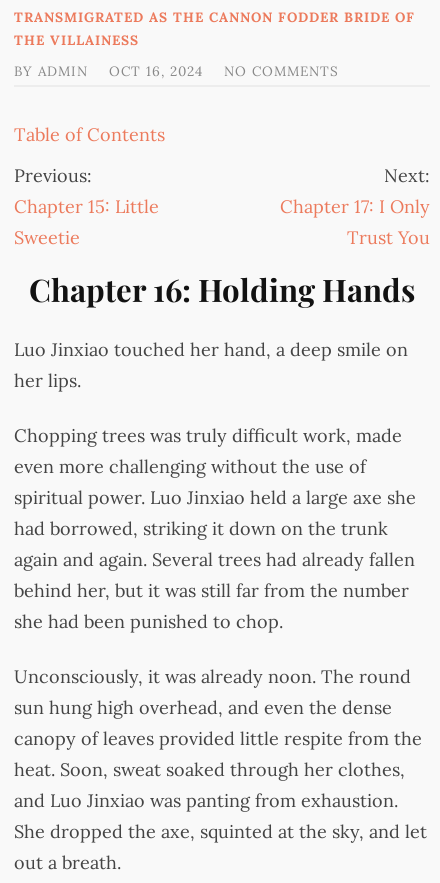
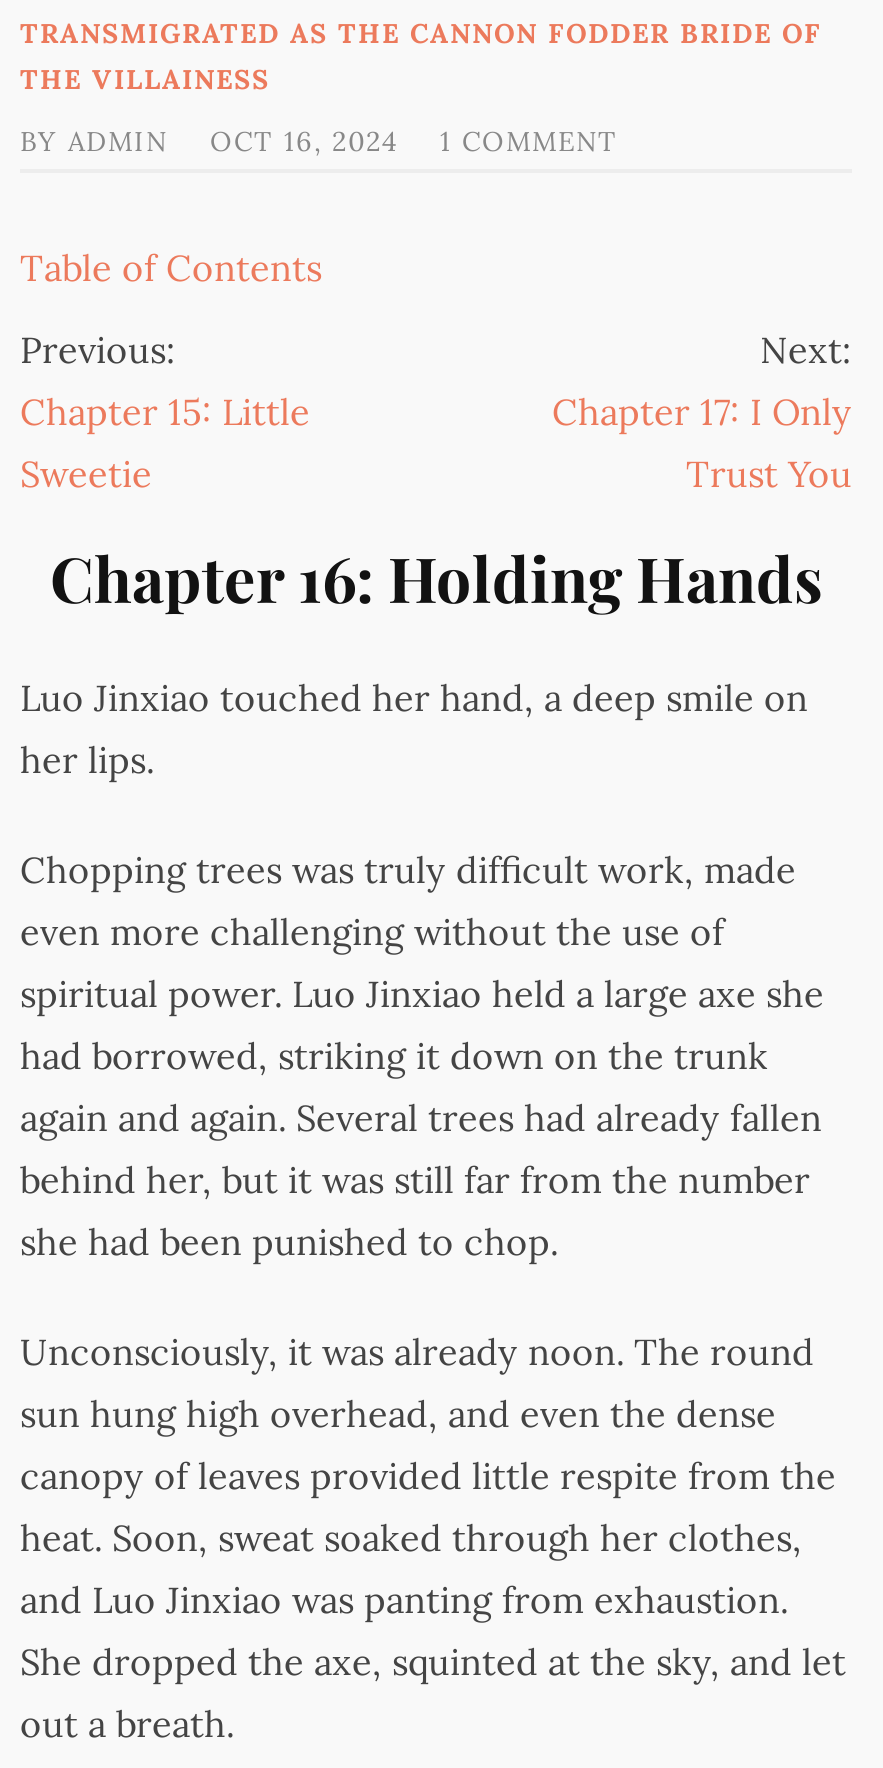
- NO COMMENTS
+ 1 COMMENT
